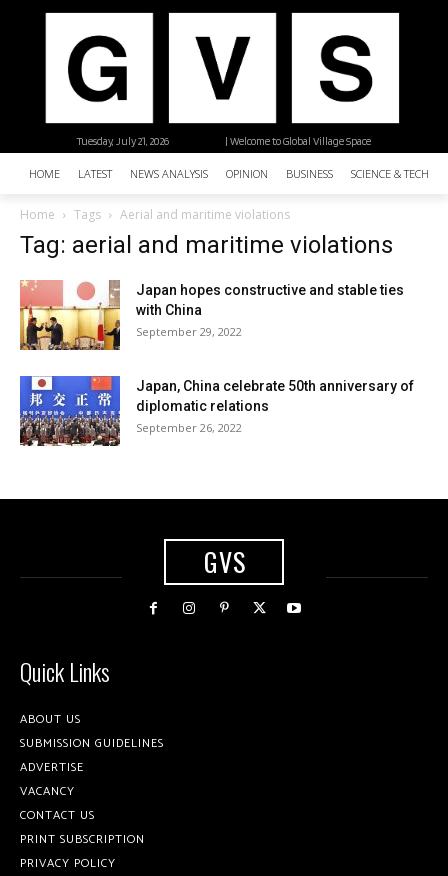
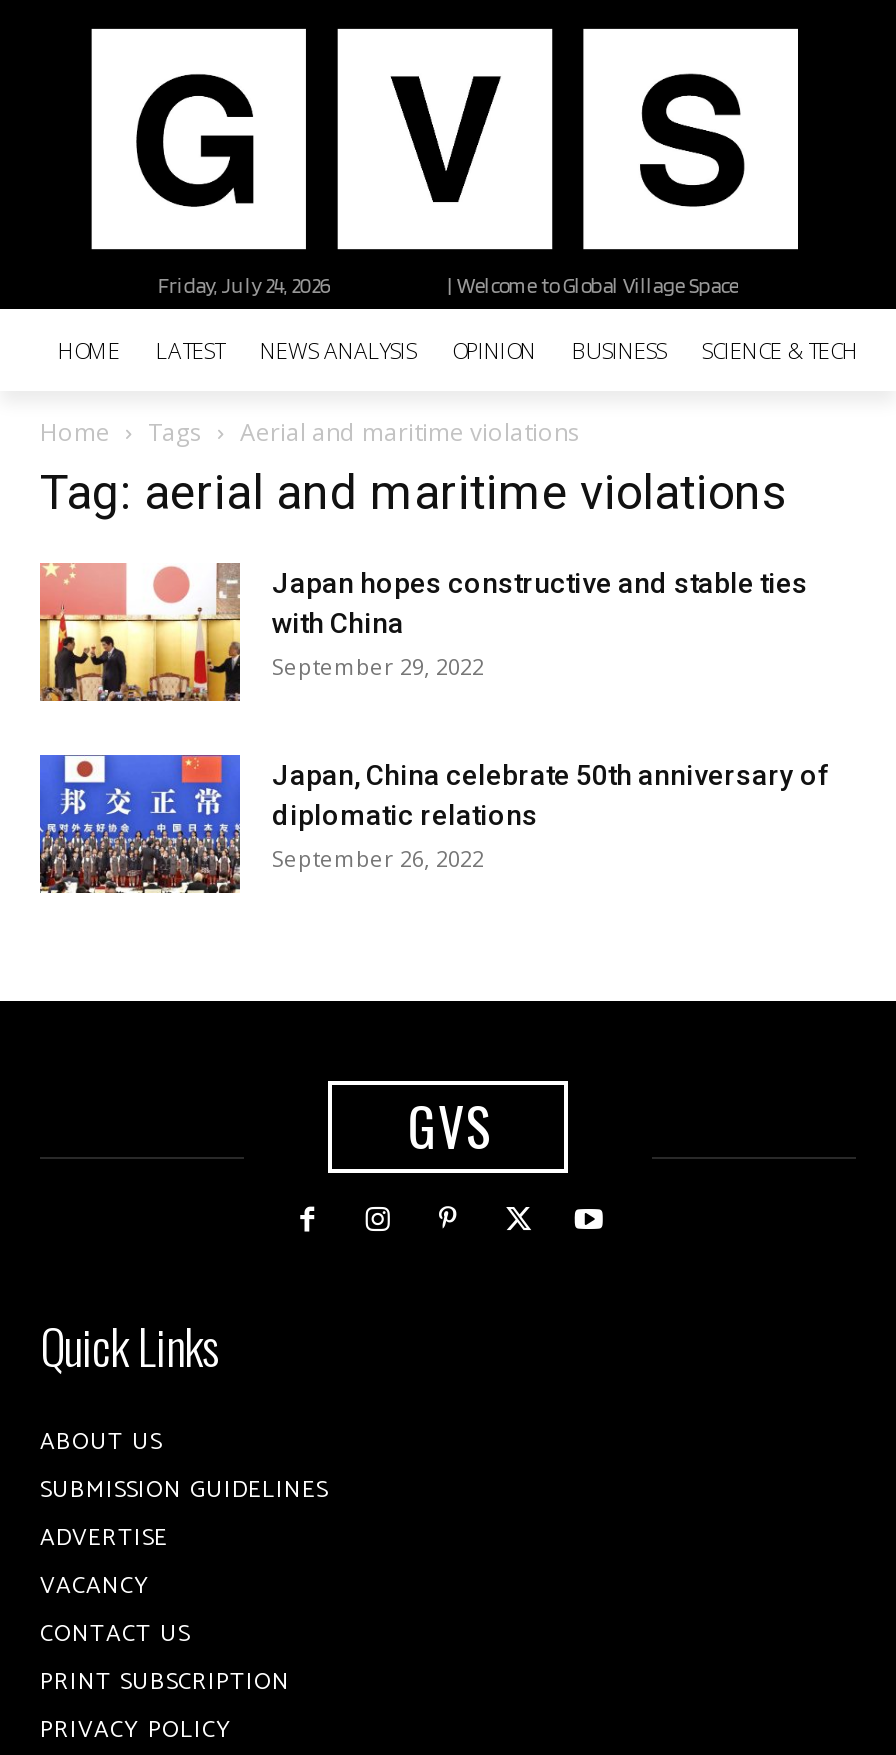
- Tuesday, July 21, 2026
+ Friday, July 24, 2026
